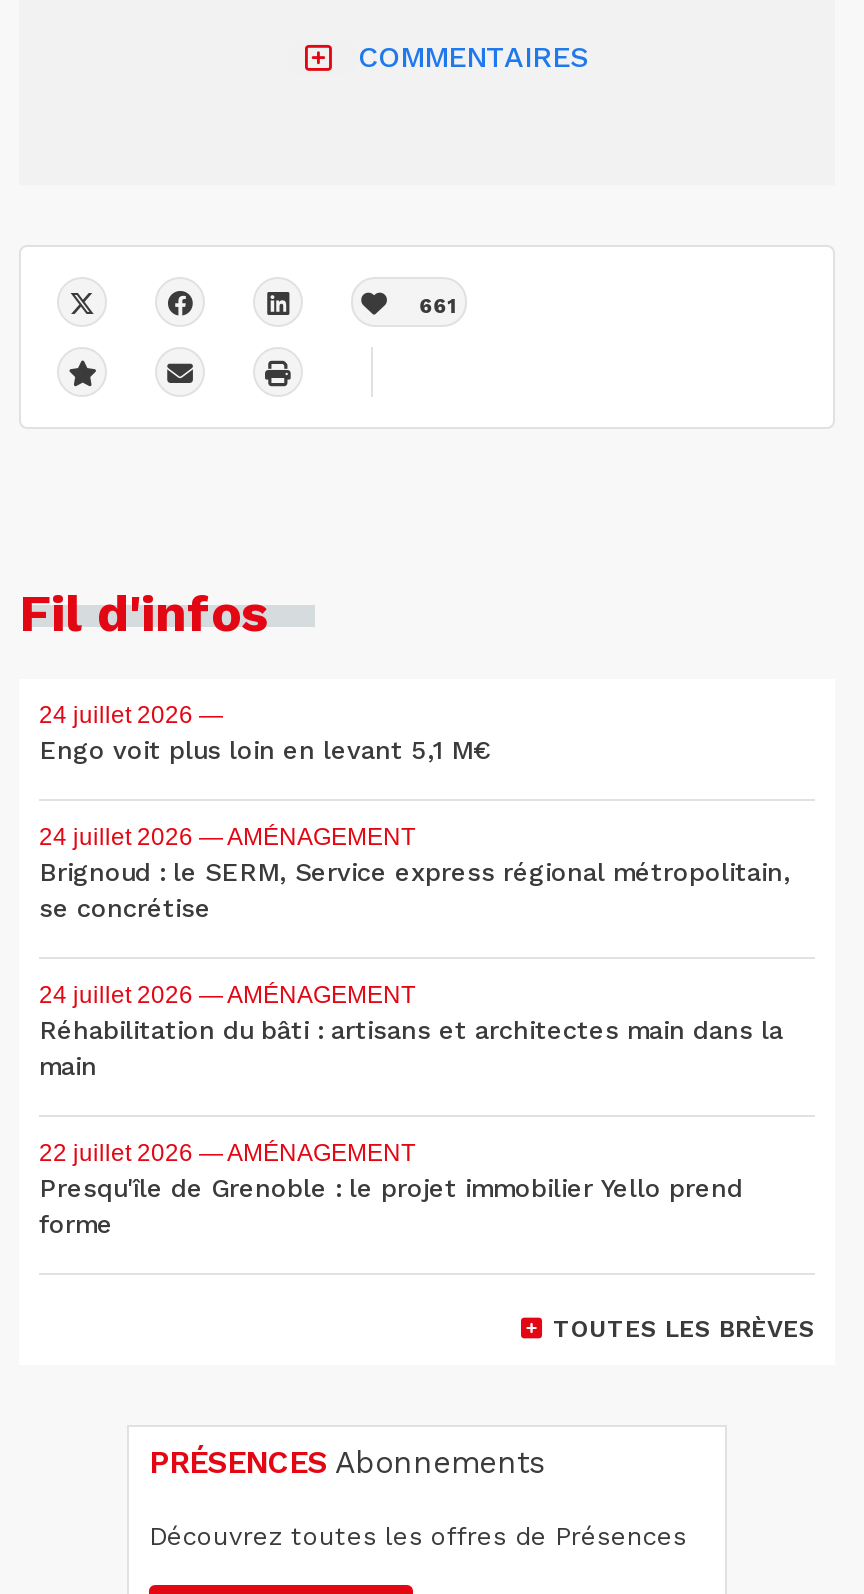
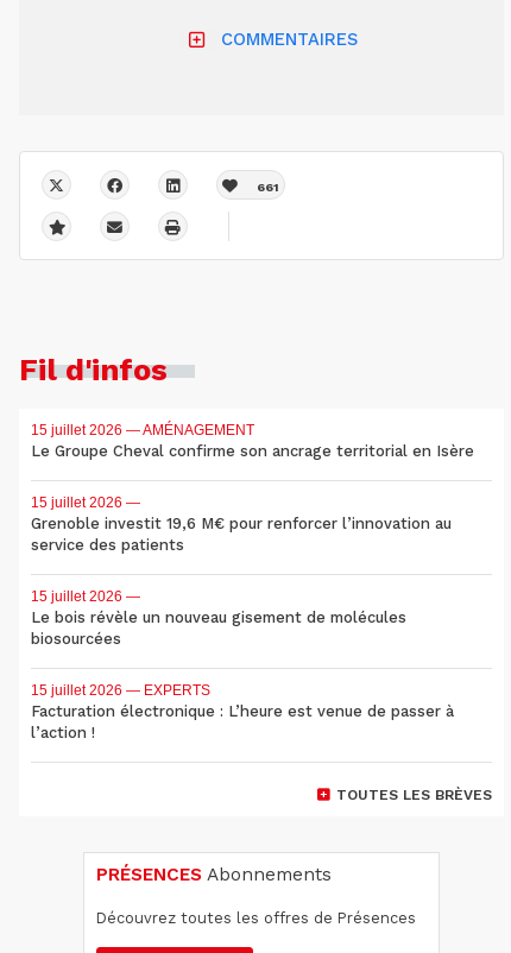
- 24 juillet 2026 —
- Engo voit plus loin en levant 5,1 M€
+ 15 juillet 2026 — AMÉNAGEMENT
+ Le Groupe Cheval confirme son ancrage territorial en Isère

- 24 juillet 2026 — AMÉNAGEMENT
- Brignoud : le SERM, Service express régional métropolitain,
- se concrétise
+ 15 juillet 2026 —
+ Grenoble investit 19,6 M€ pour renforcer l’innovation au
+ service des patients

- 24 juillet 2026 — AMÉNAGEMENT
- Réhabilitation du bâti : artisans et architectes main dans la
- main
+ 15 juillet 2026 —
+ Le bois révèle un nouveau gisement de molécules
+ biosourcées

- 22 juillet 2026 — AMÉNAGEMENT
- Presqu'île de Grenoble : le projet immobilier Yello prend
- forme
+ 15 juillet 2026 — EXPERTS
+ Facturation électronique : L’heure est venue de passer à
+ l’action !
